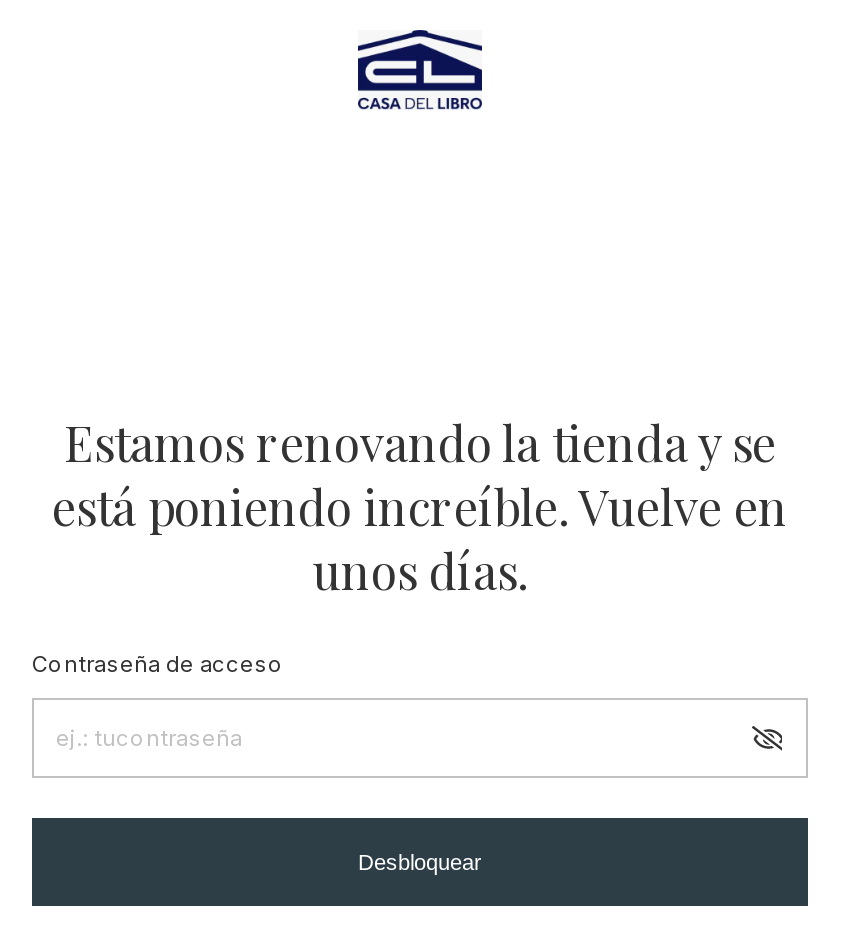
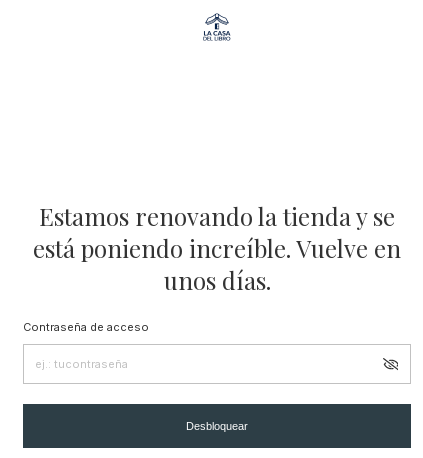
- [image]
+ [image]
